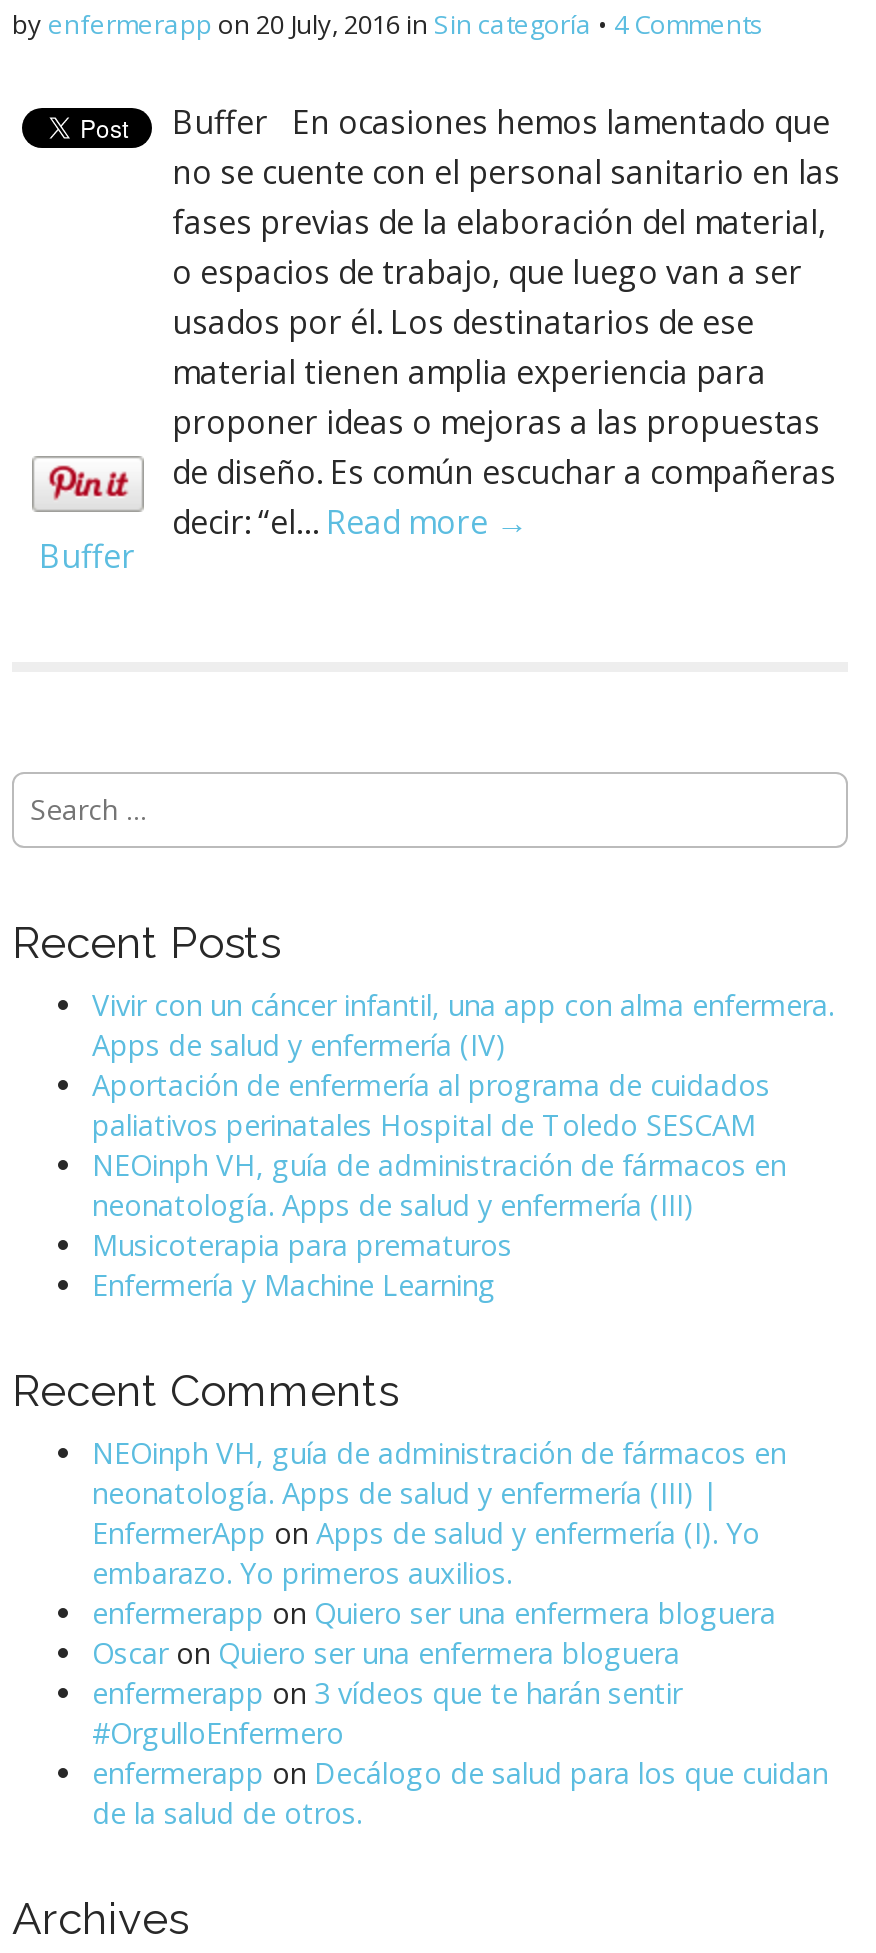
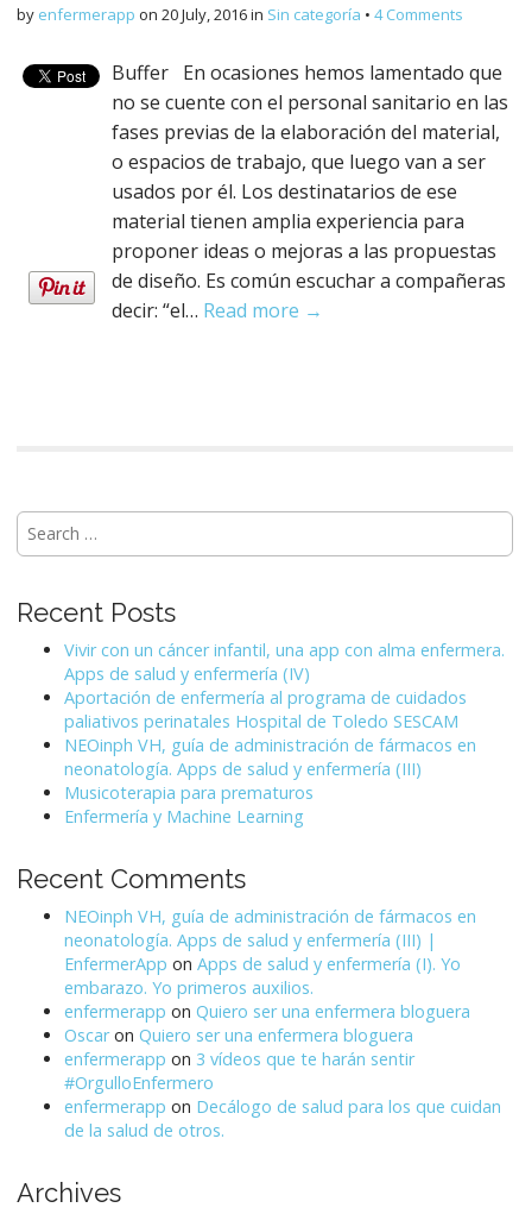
- Buffer
